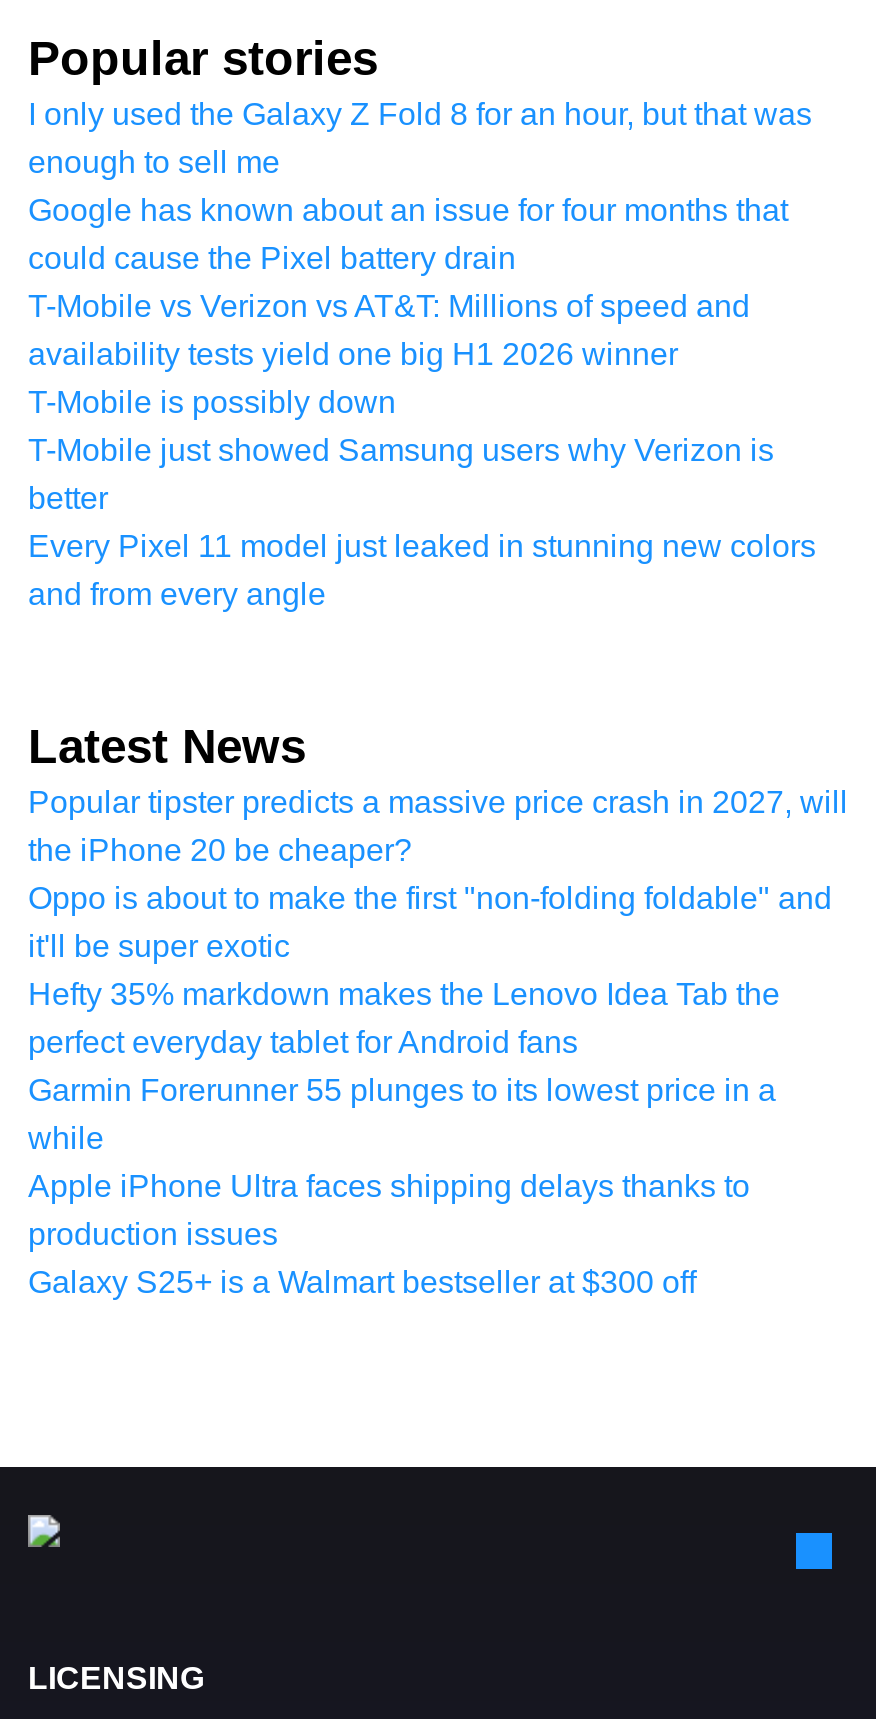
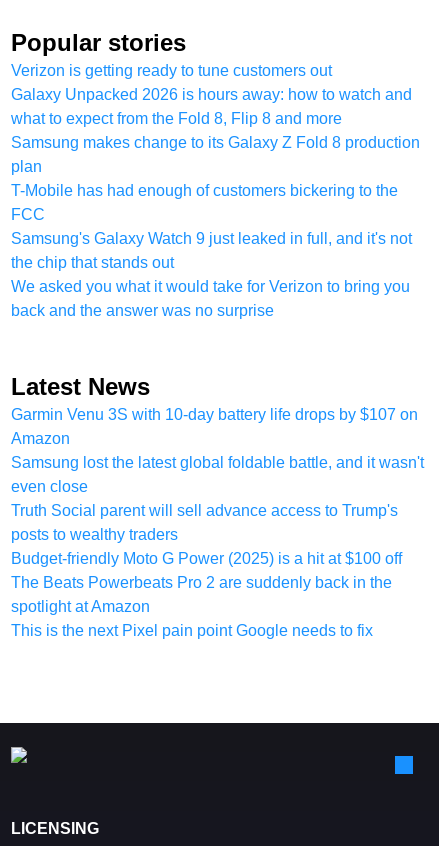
- I only used the Galaxy Z Fold 8 for an hour, but that was
- enough to sell me
- Google has known about an issue for four months that
- could cause the Pixel battery drain
- T-Mobile vs Verizon vs AT&T: Millions of speed and
- availability tests yield one big H1 2026 winner
- T-Mobile is possibly down
- T-Mobile just showed Samsung users why Verizon is
- better
- Every Pixel 11 model just leaked in stunning new colors
- and from every angle
+ Verizon is getting ready to tune customers out
+ Galaxy Unpacked 2026 is hours away: how to watch and
+ what to expect from the Fold 8, Flip 8 and more
+ Samsung makes change to its Galaxy Z Fold 8 production
+ plan
+ T-Mobile has had enough of customers bickering to the
+ FCC
+ Samsung's Galaxy Watch 9 just leaked in full, and it's not
+ the chip that stands out
+ We asked you what it would take for Verizon to bring you
+ back and the answer was no surprise

- Popular tipster predicts a massive price crash in 2027, will
- the iPhone 20 be cheaper?
- Oppo is about to make the first "non-folding foldable" and
- it'll be super exotic
- Hefty 35% markdown makes the Lenovo Idea Tab the
- perfect everyday tablet for Android fans
- Garmin Forerunner 55 plunges to its lowest price in a
- while
- Apple iPhone Ultra faces shipping delays thanks to
- production issues
- Galaxy S25+ is a Walmart bestseller at $300 off
+ Garmin Venu 3S with 10-day battery life drops by $107 on
+ Amazon
+ Samsung lost the latest global foldable battle, and it wasn't
+ even close
+ Truth Social parent will sell advance access to Trump's
+ posts to wealthy traders
+ Budget-friendly Moto G Power (2025) is a hit at $100 off
+ The Beats Powerbeats Pro 2 are suddenly back in the
+ spotlight at Amazon
+ This is the next Pixel pain point Google needs to fix
